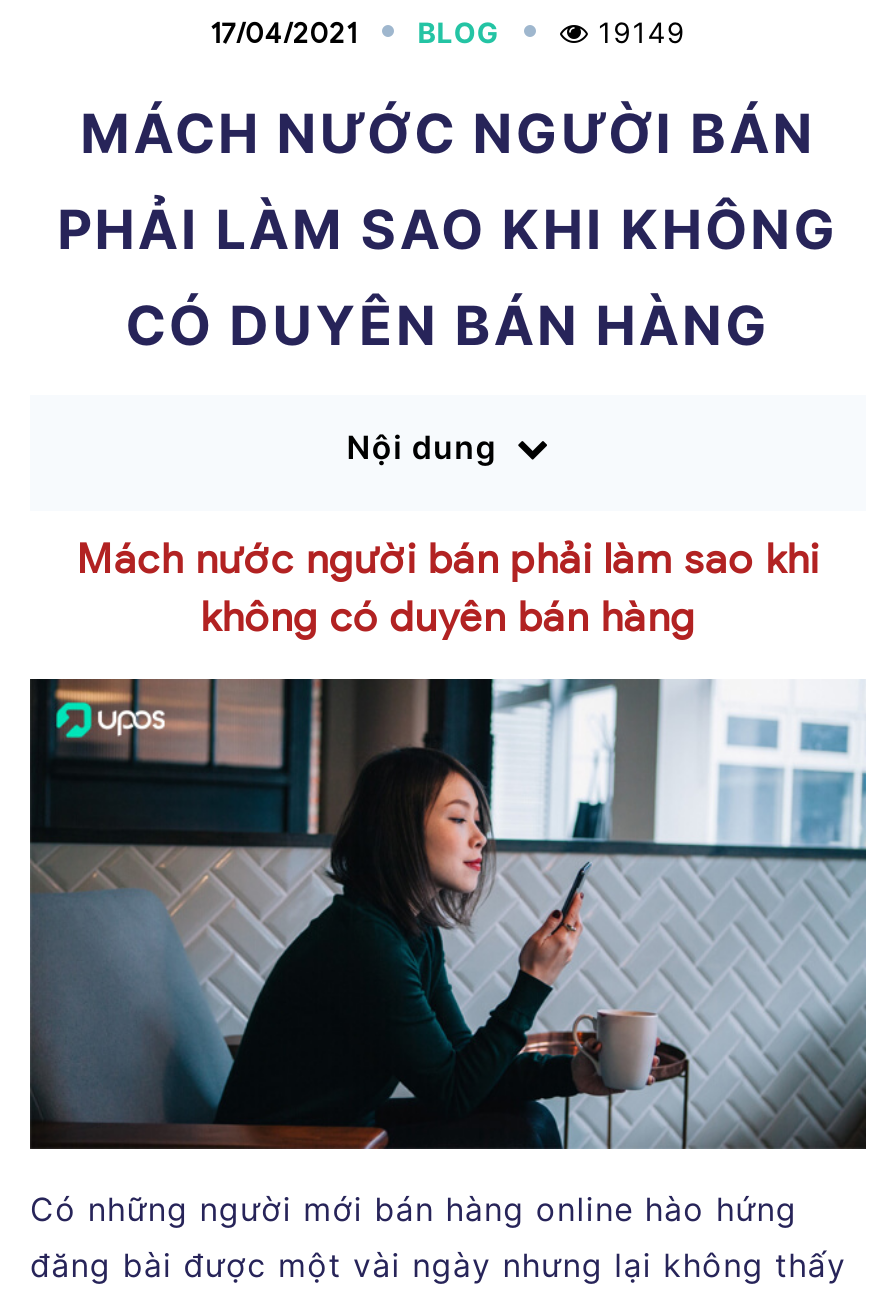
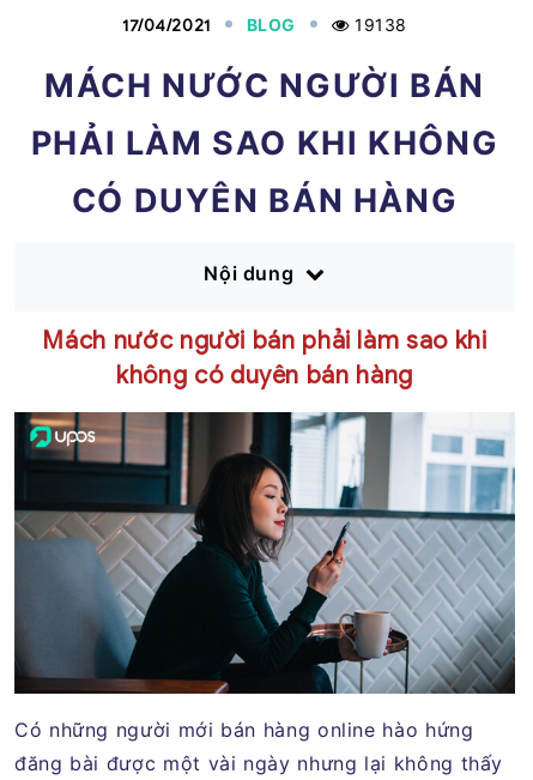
- 19149
+ 19138
